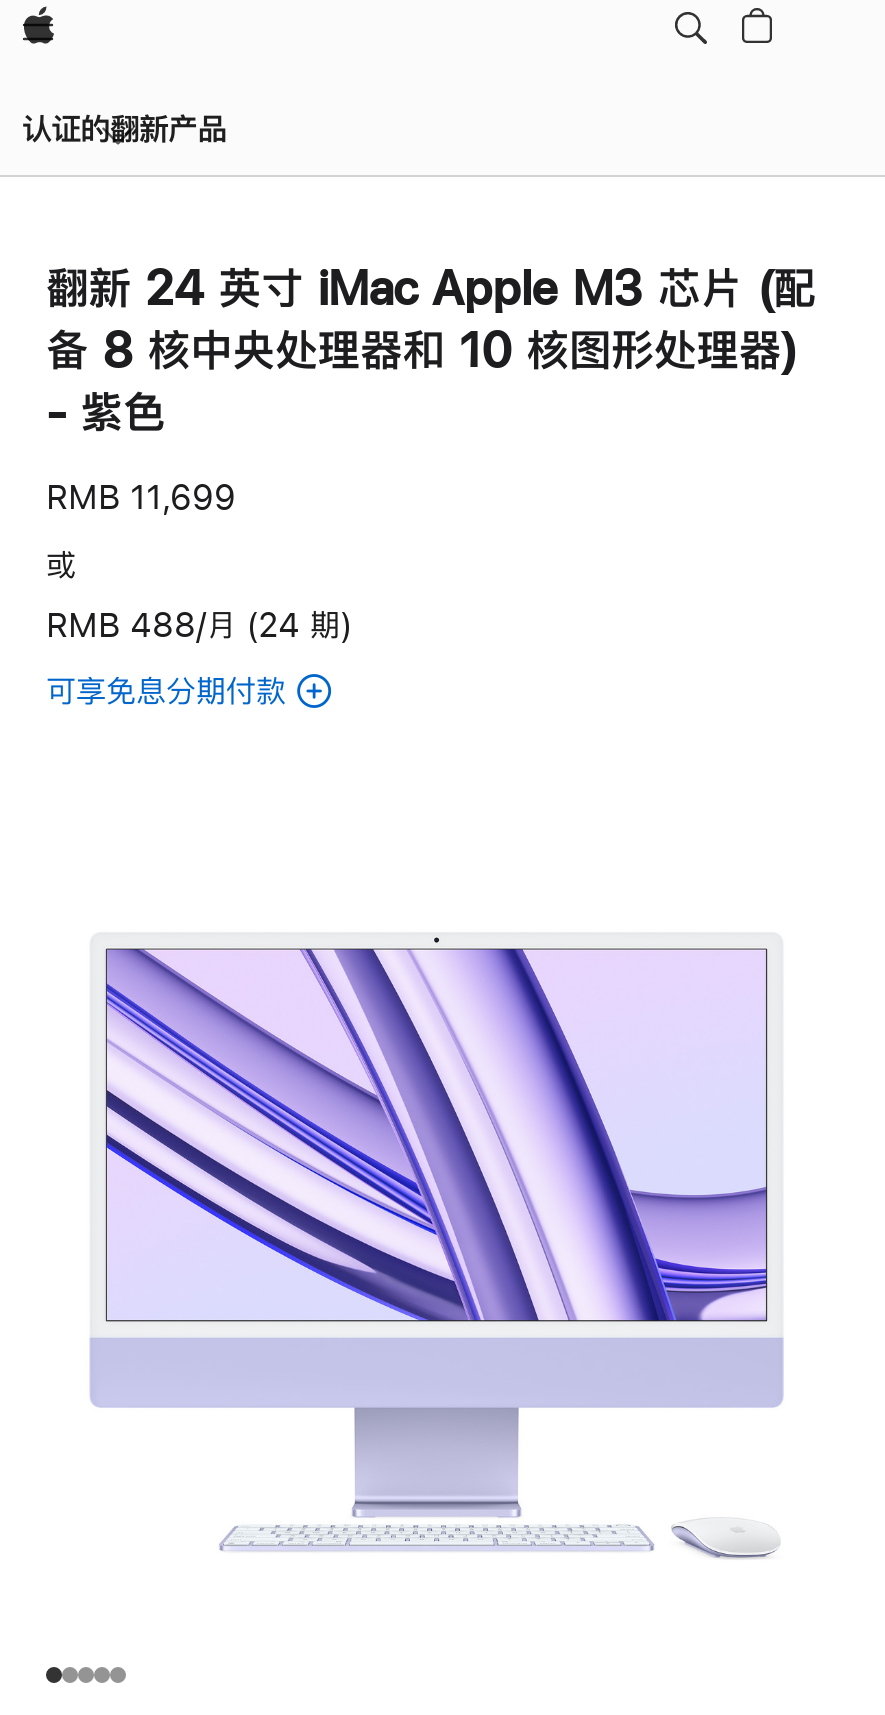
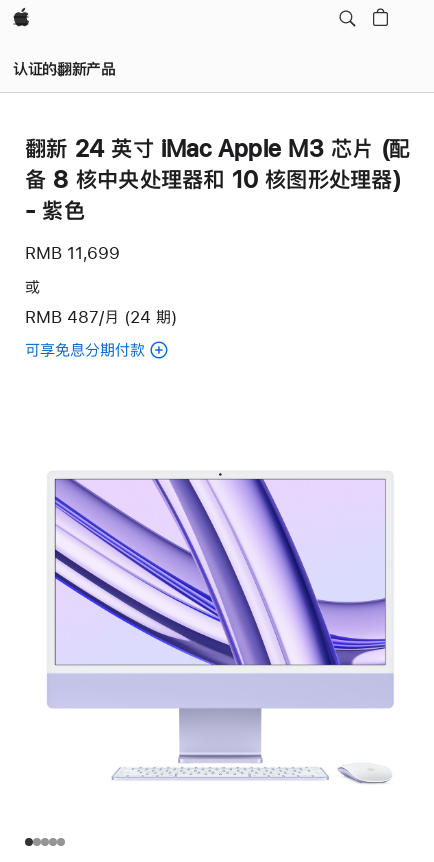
- RMB 488/月 (24 期)
+ RMB 487/月 (24 期)
